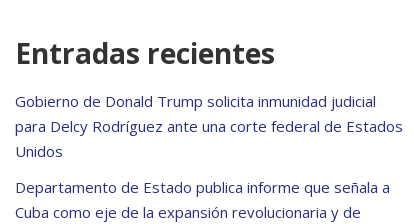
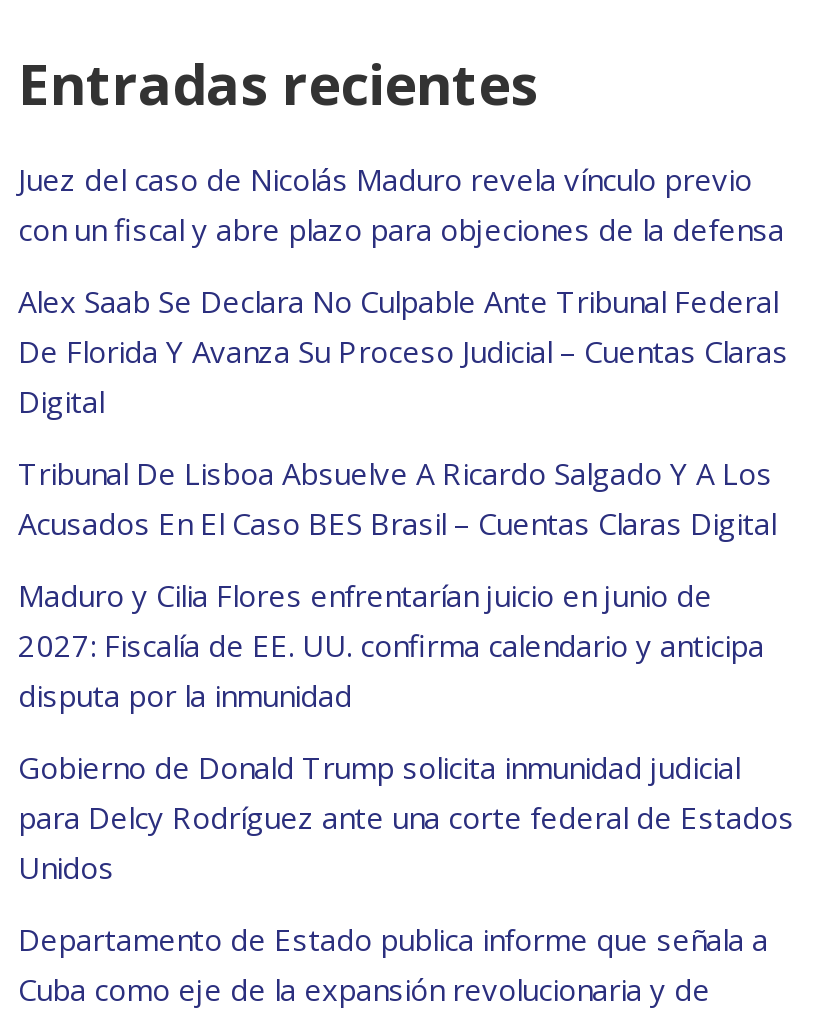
+ Juez del caso de Nicolás Maduro revela vínculo previo
+ con un fiscal y abre plazo para objeciones de la defensa
+ Alex Saab Se Declara No Culpable Ante Tribunal Federal
+ De Florida Y Avanza Su Proceso Judicial – Cuentas Claras
+ Digital
+ Tribunal De Lisboa Absuelve A Ricardo Salgado Y A Los
+ Acusados En El Caso BES Brasil – Cuentas Claras Digital
+ Maduro y Cilia Flores enfrentarían juicio en junio de
+ 2027: Fiscalía de EE. UU. confirma calendario y anticipa
+ disputa por la inmunidad
